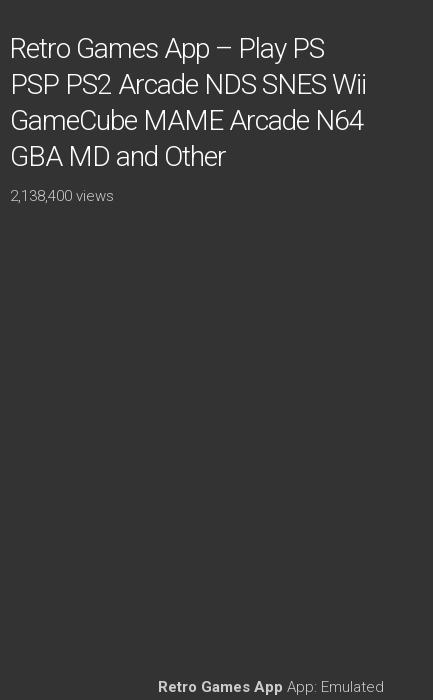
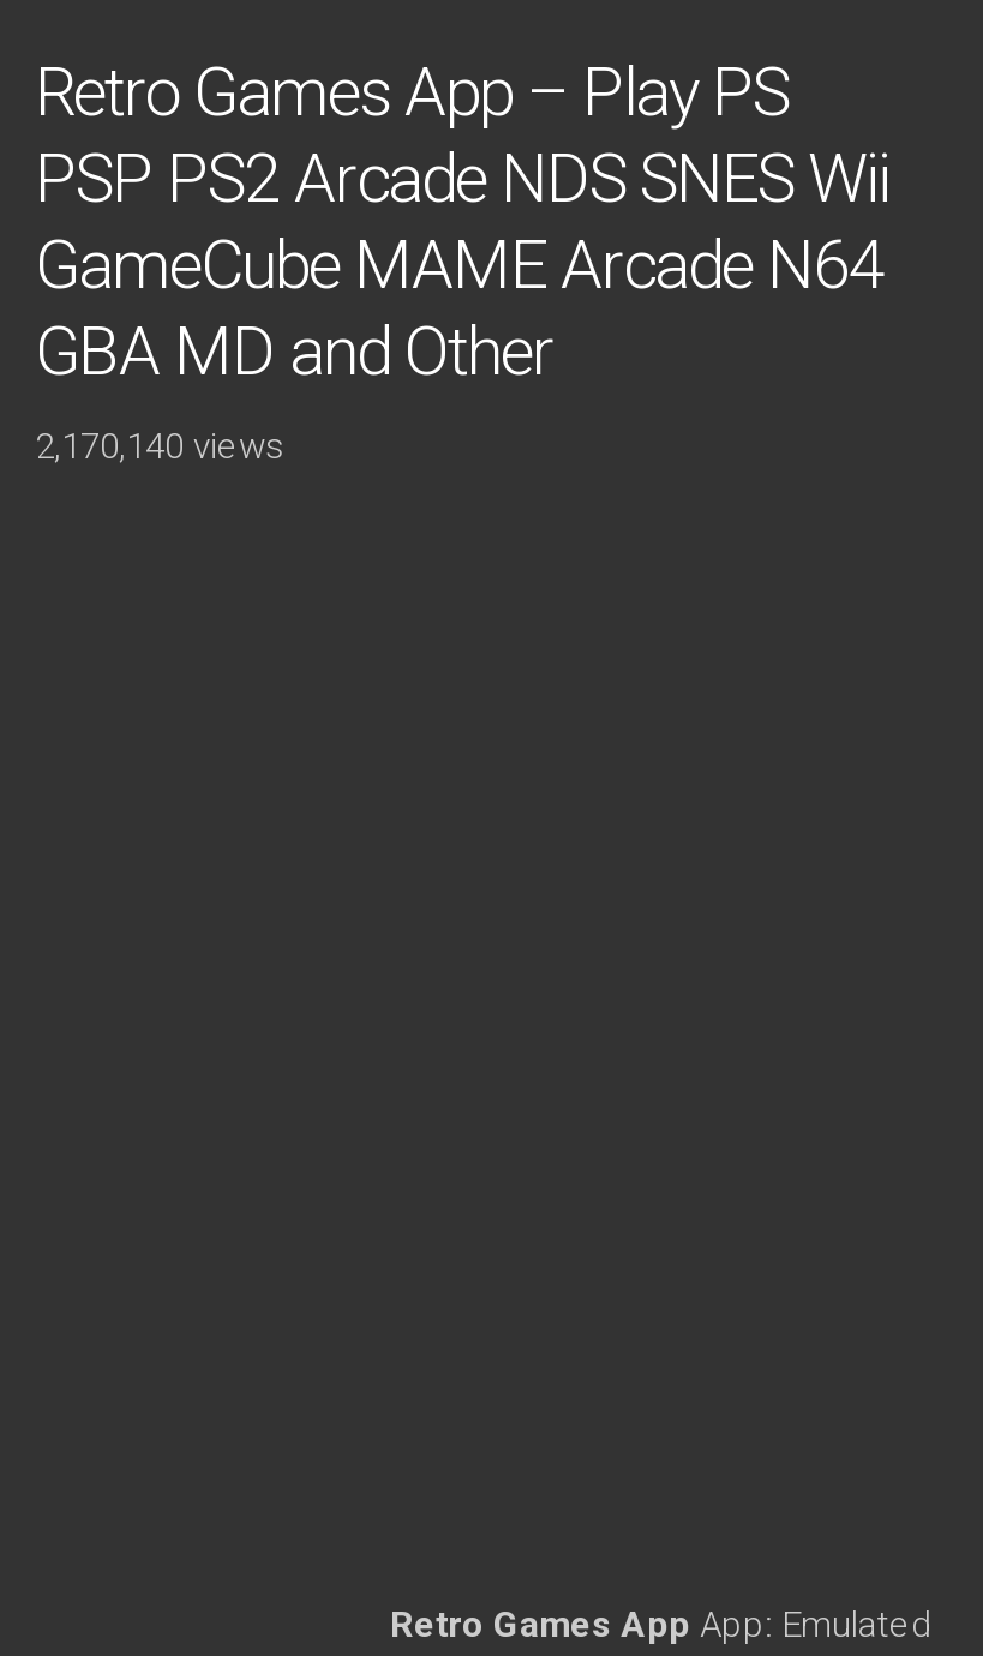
- 2,138,400 views
+ 2,170,140 views
